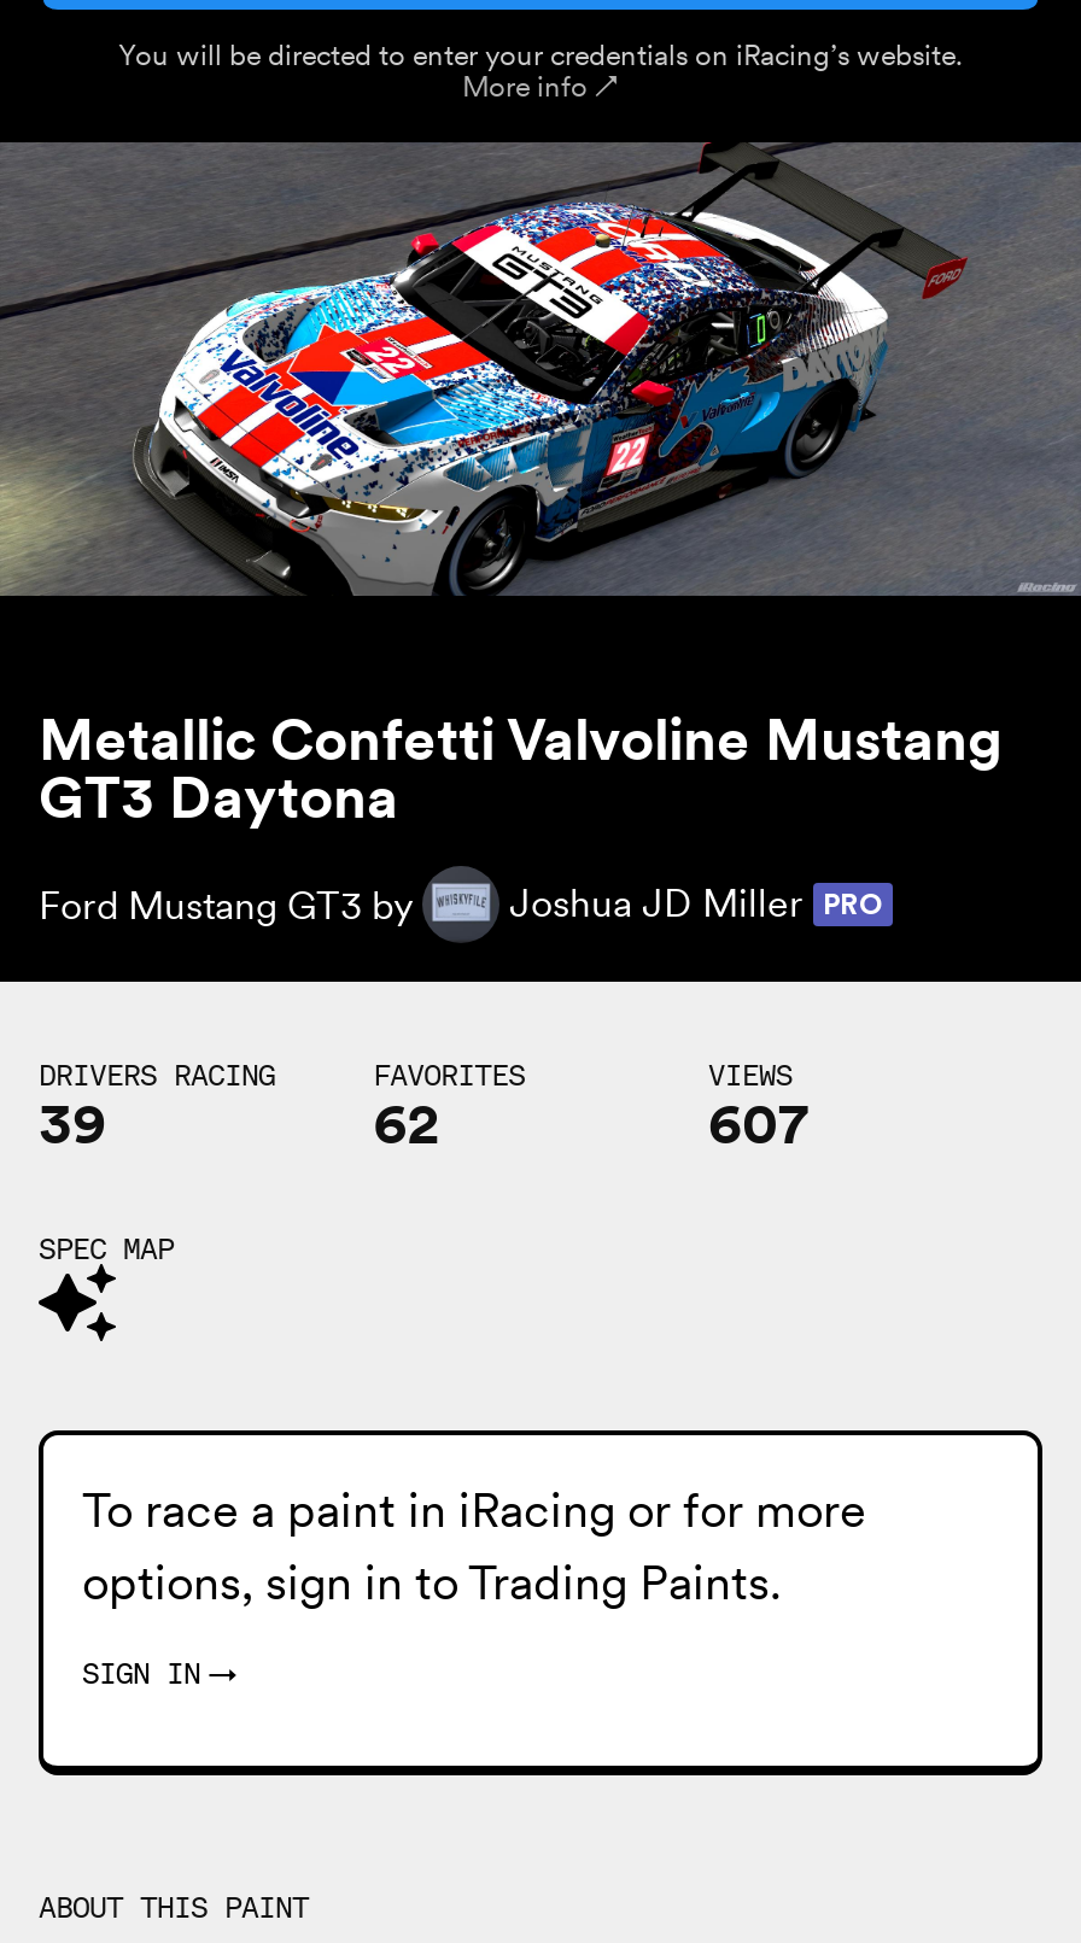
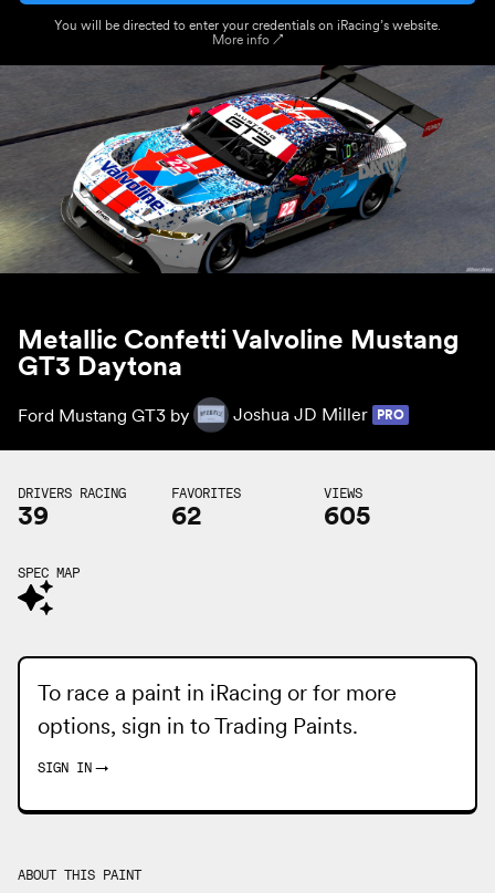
- 607
+ 605
